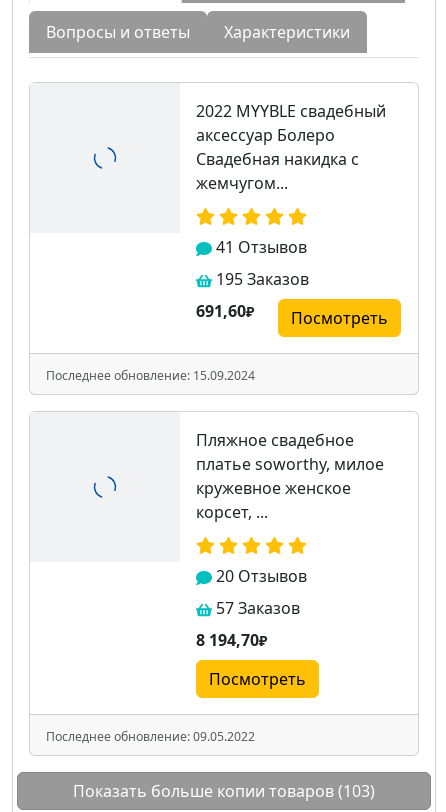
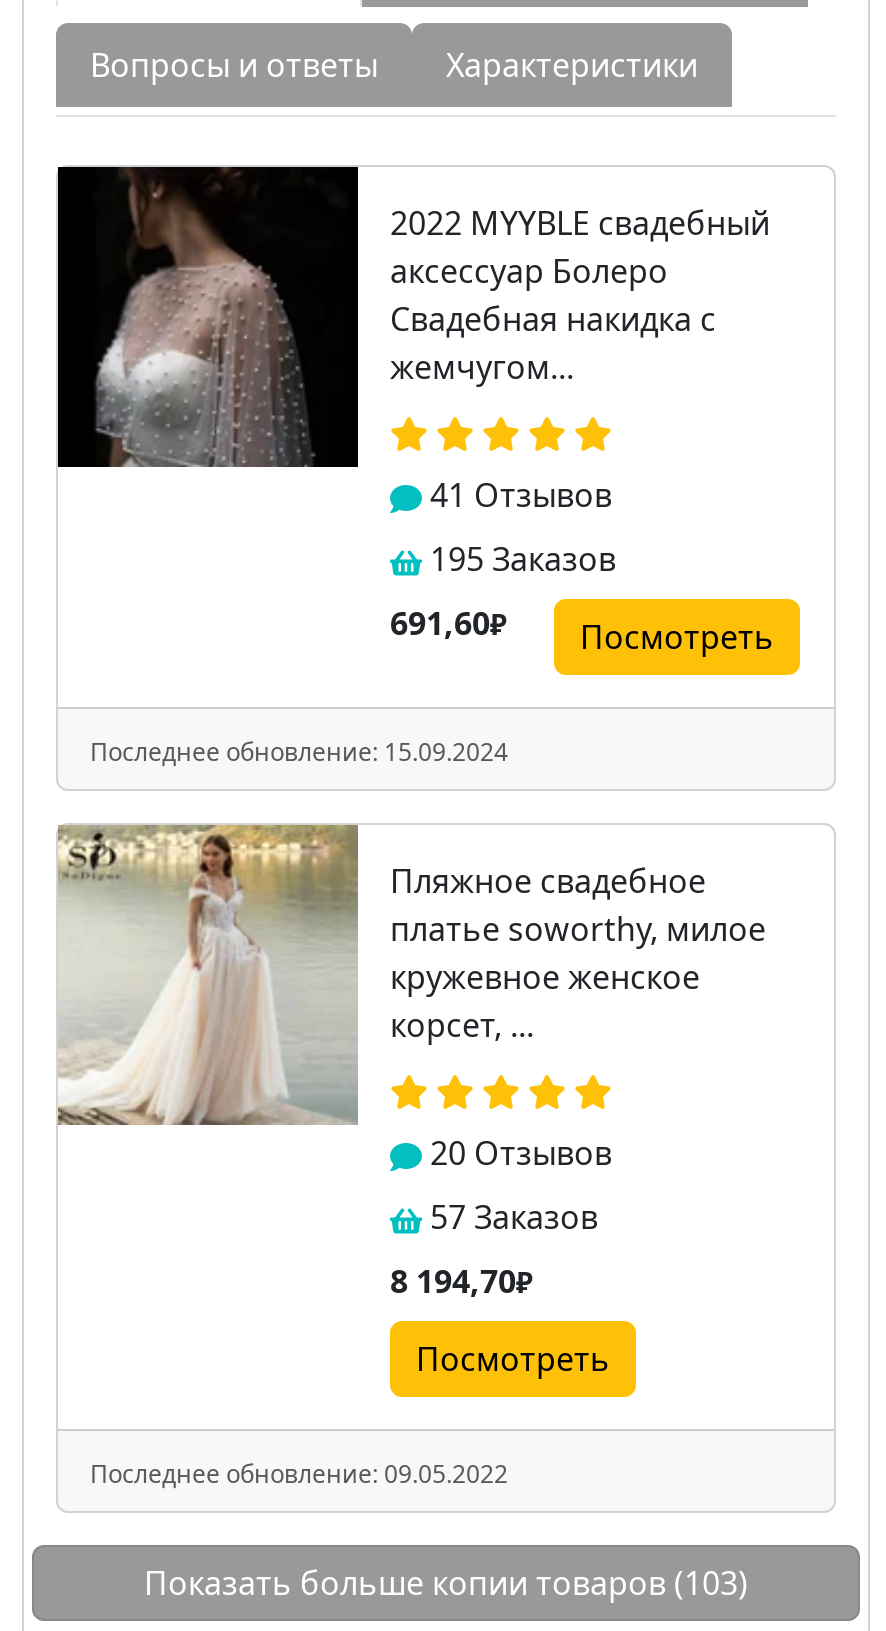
+ [image]

+ [image]
